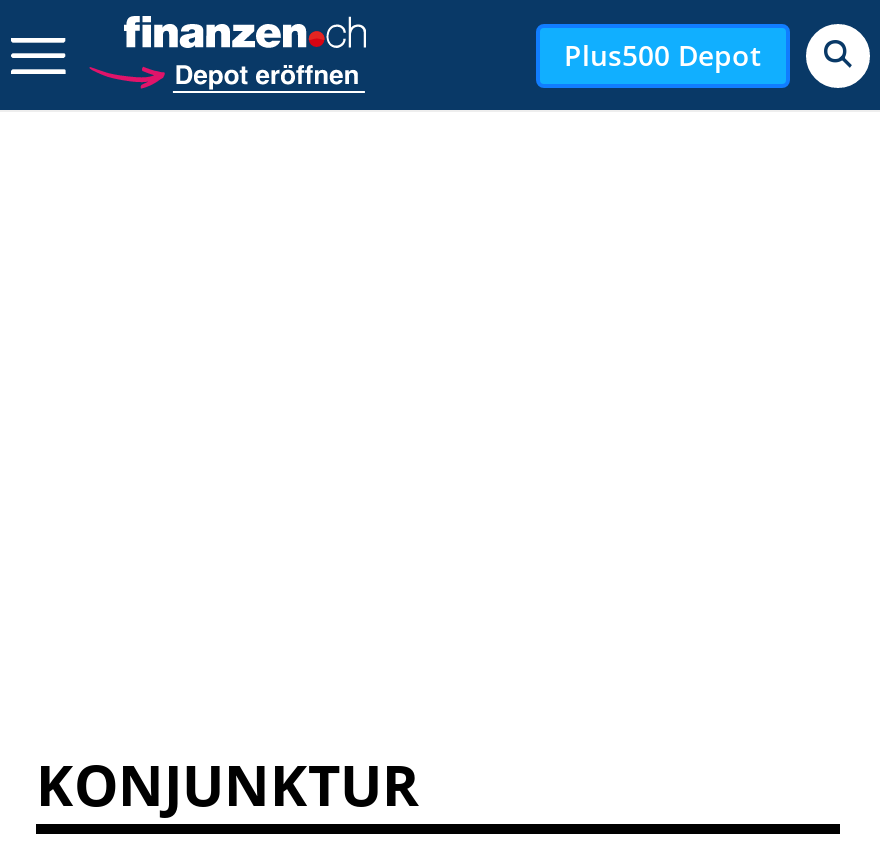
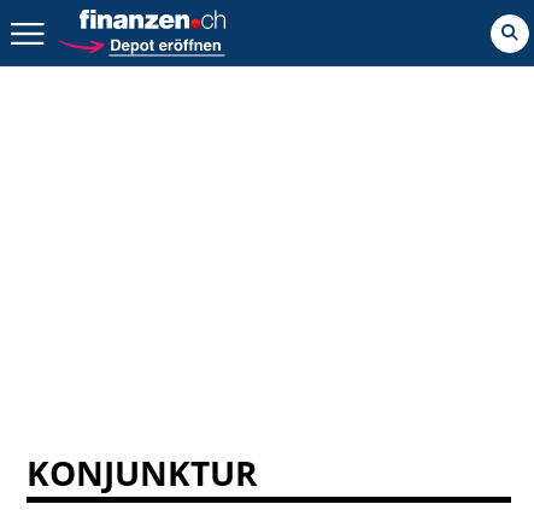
- Plus500 Depot
